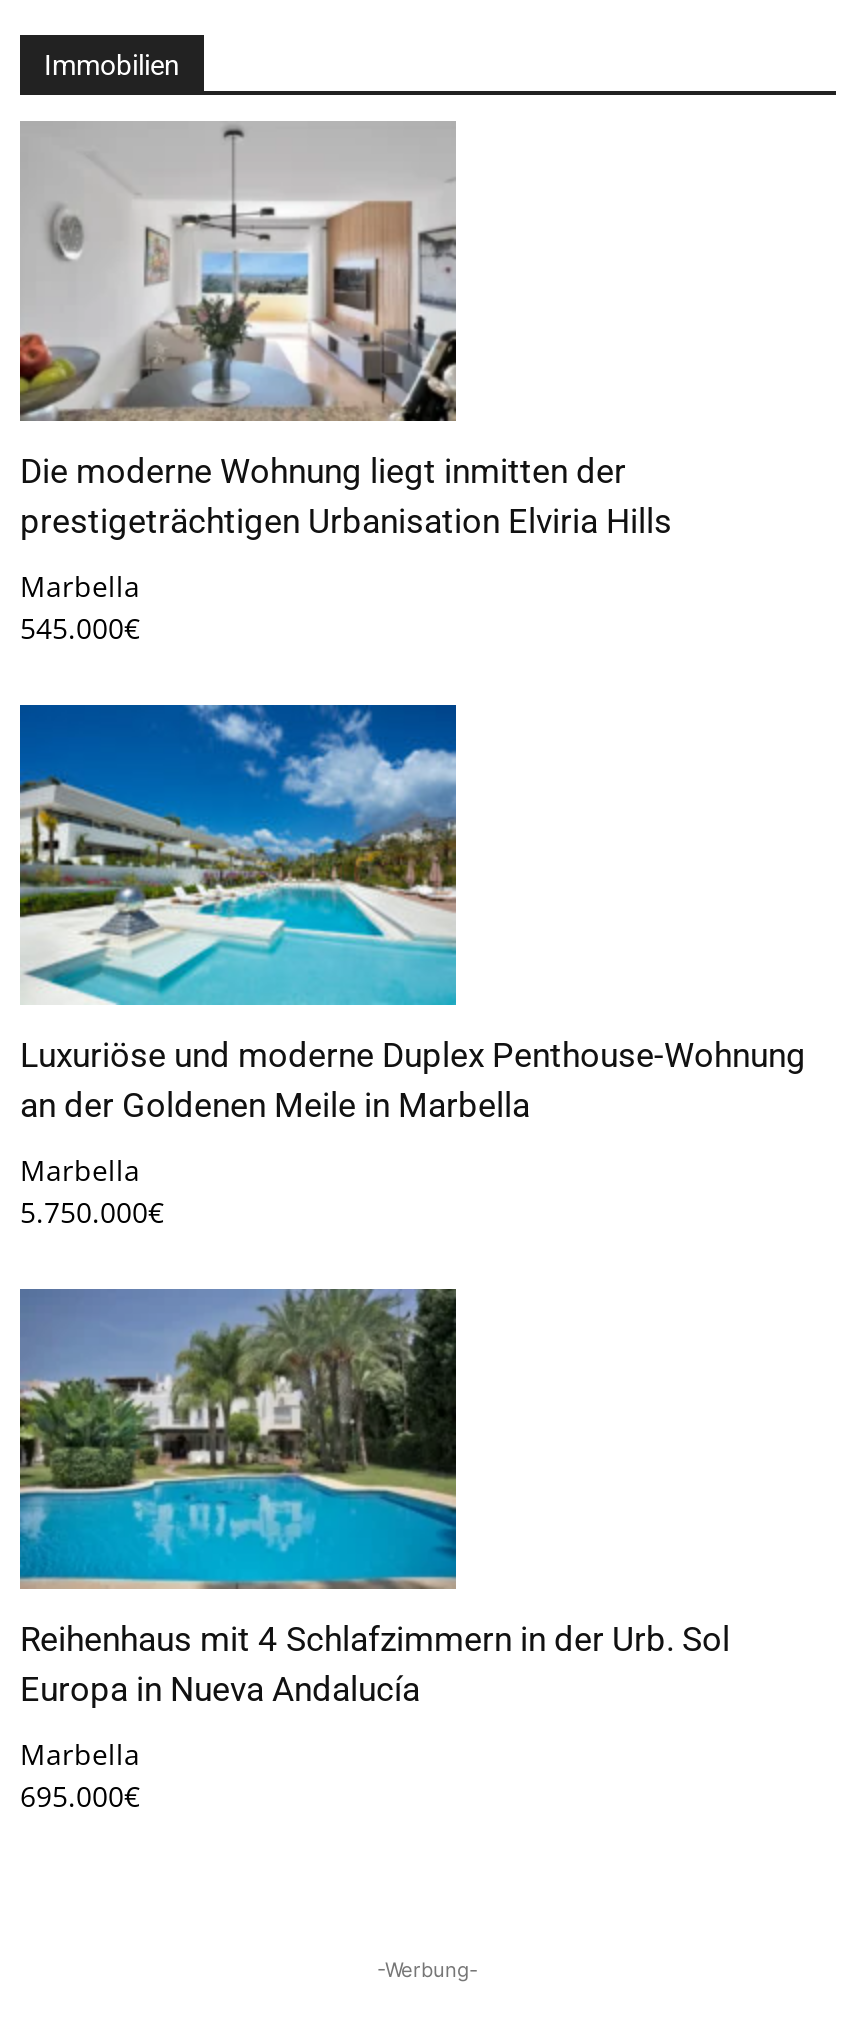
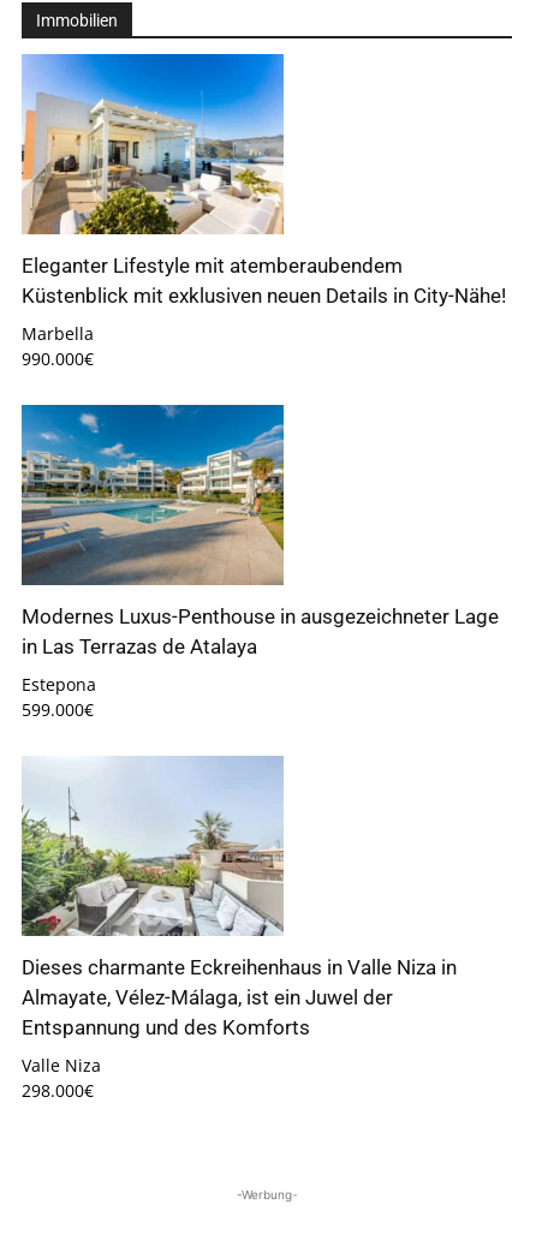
- [image]
- Die moderne Wohnung liegt inmitten der
- prestigeträchtigen Urbanisation Elviria Hills
+ [image]
+ Eleganter Lifestyle mit atemberaubendem
+ Küstenblick mit exklusiven neuen Details in City-Nähe!

- 545.000€
+ 990.000€

- [image]
- Luxuriöse und moderne Duplex Penthouse-Wohnung
- an der Goldenen Meile in Marbella
+ [image]
+ Modernes Luxus-Penthouse in ausgezeichneter Lage
+ in Las Terrazas de Atalaya

- Marbella
- 5.750.000€
+ Estepona
+ 599.000€

- [image]
- Reihenhaus mit 4 Schlafzimmern in der Urb. Sol
- Europa in Nueva Andalucía
+ [image]
+ Dieses charmante Eckreihenhaus in Valle Niza in
+ Almayate, Vélez-Málaga, ist ein Juwel der
+ Entspannung und des Komforts

- Marbella
- 695.000€
+ Valle Niza
+ 298.000€
